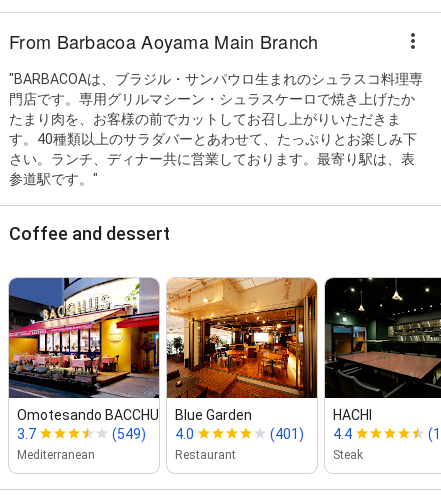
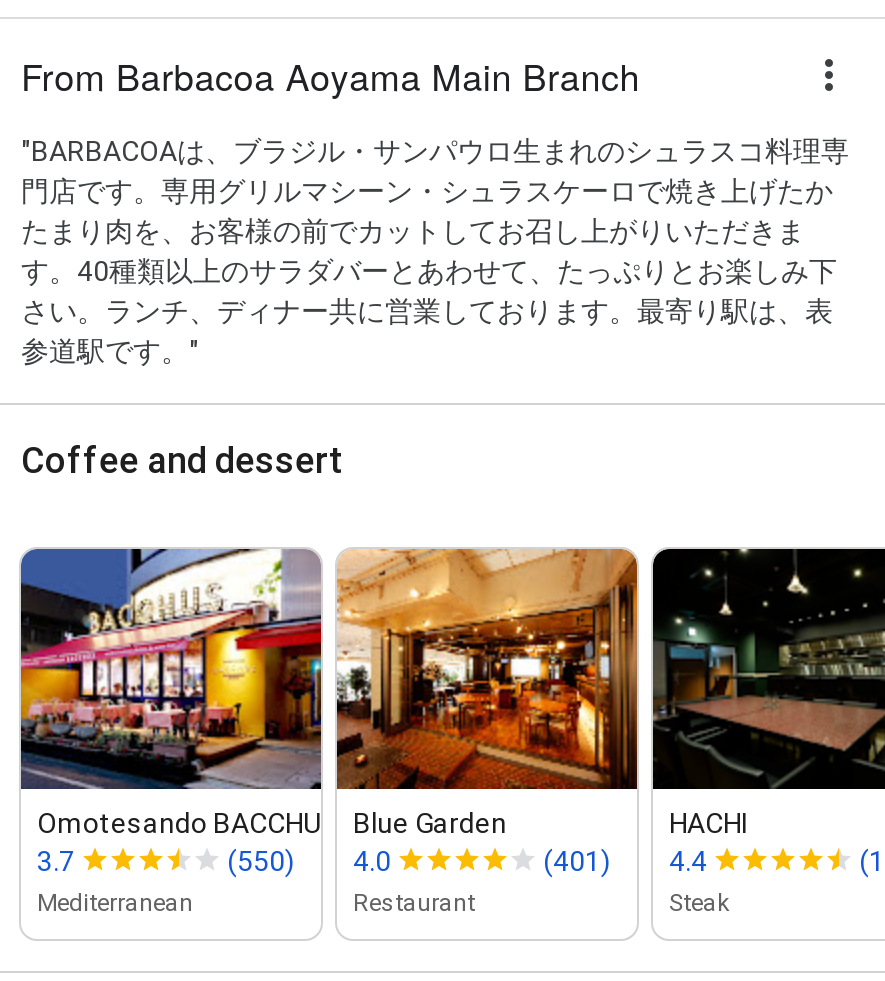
- (549) 4.0
+ (550) 4.0
